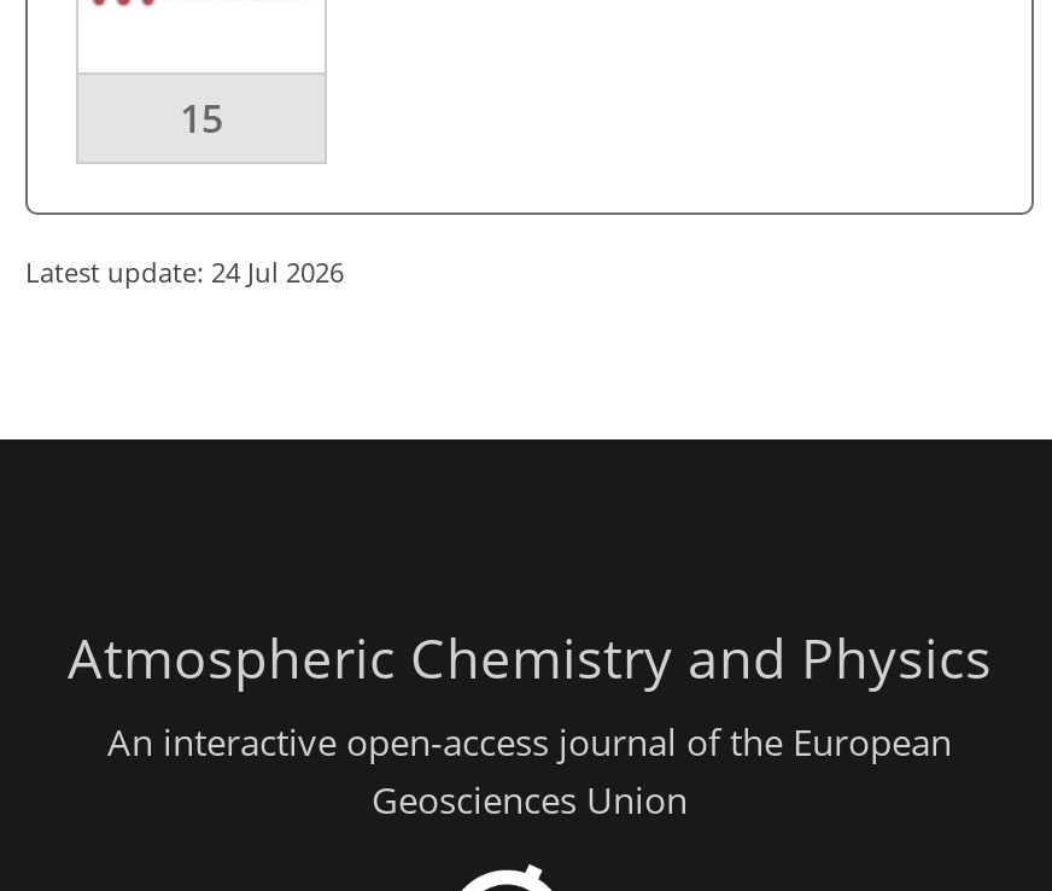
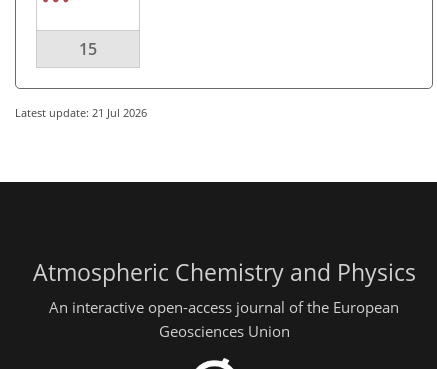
- Latest update: 24 Jul 2026
+ Latest update: 21 Jul 2026
